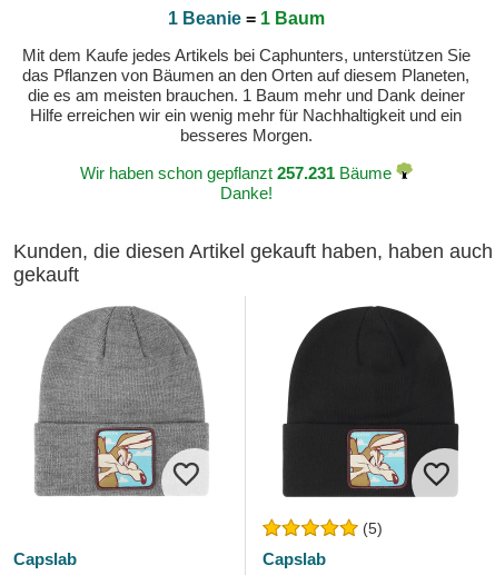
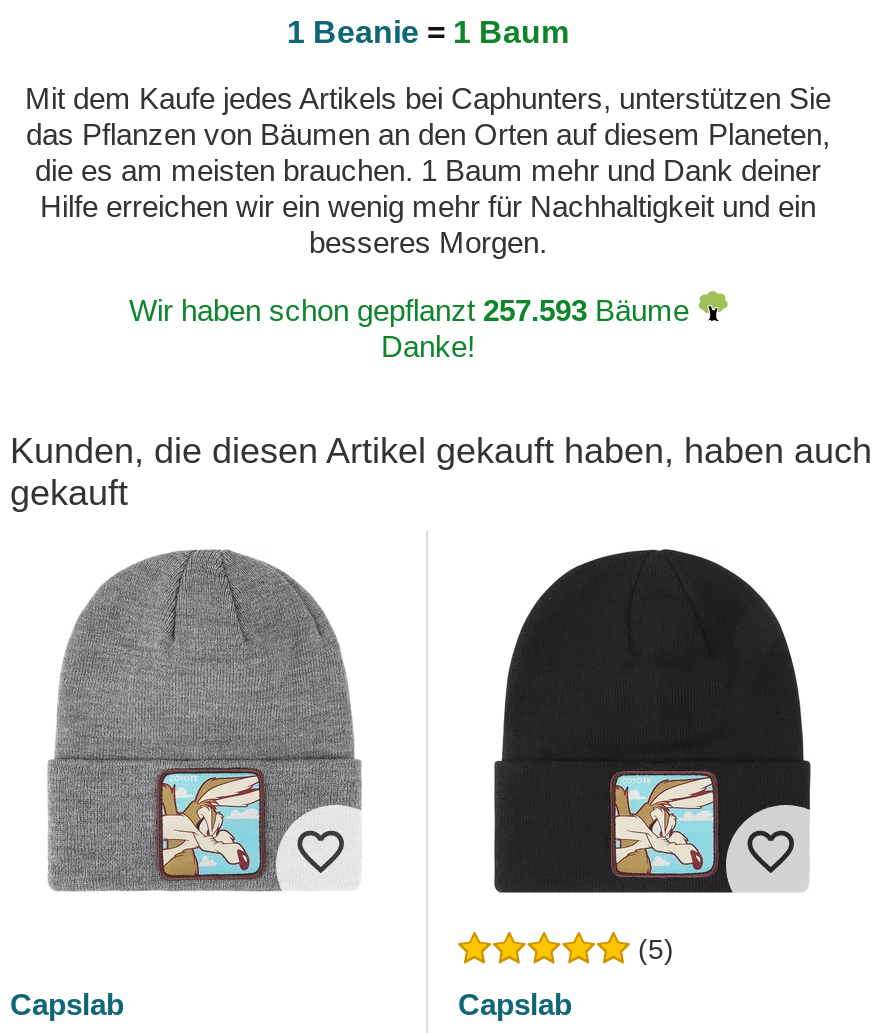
- Wir haben schon gepflanzt 257.231 Bäume
+ Wir haben schon gepflanzt 257.593 Bäume
